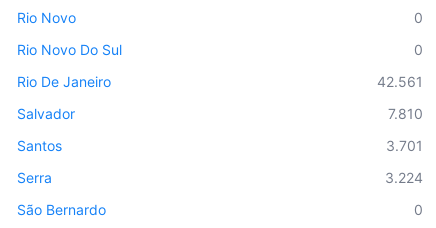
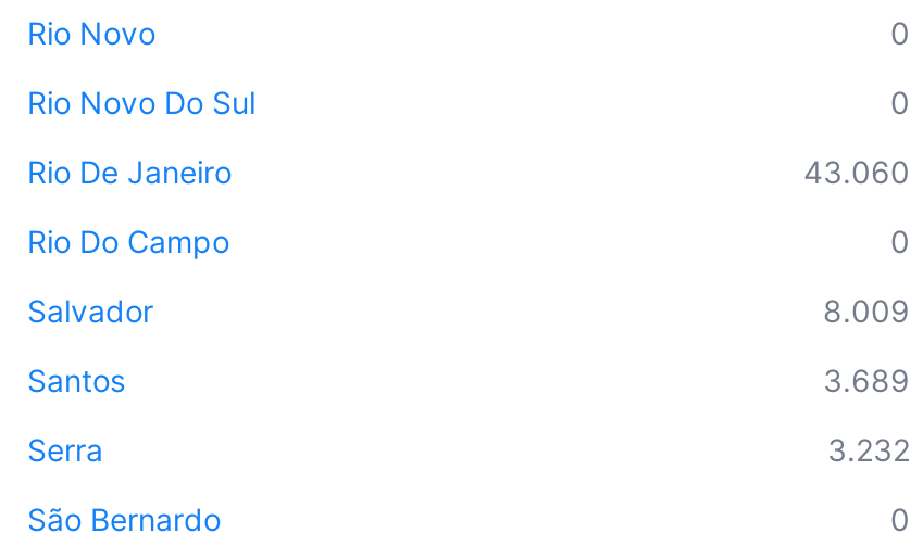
- 42.561
+ 43.060
+ Rio Do Campo
+ 0

- 7.810
+ 8.009

- 3.701
+ 3.689

- 3.224
+ 3.232
